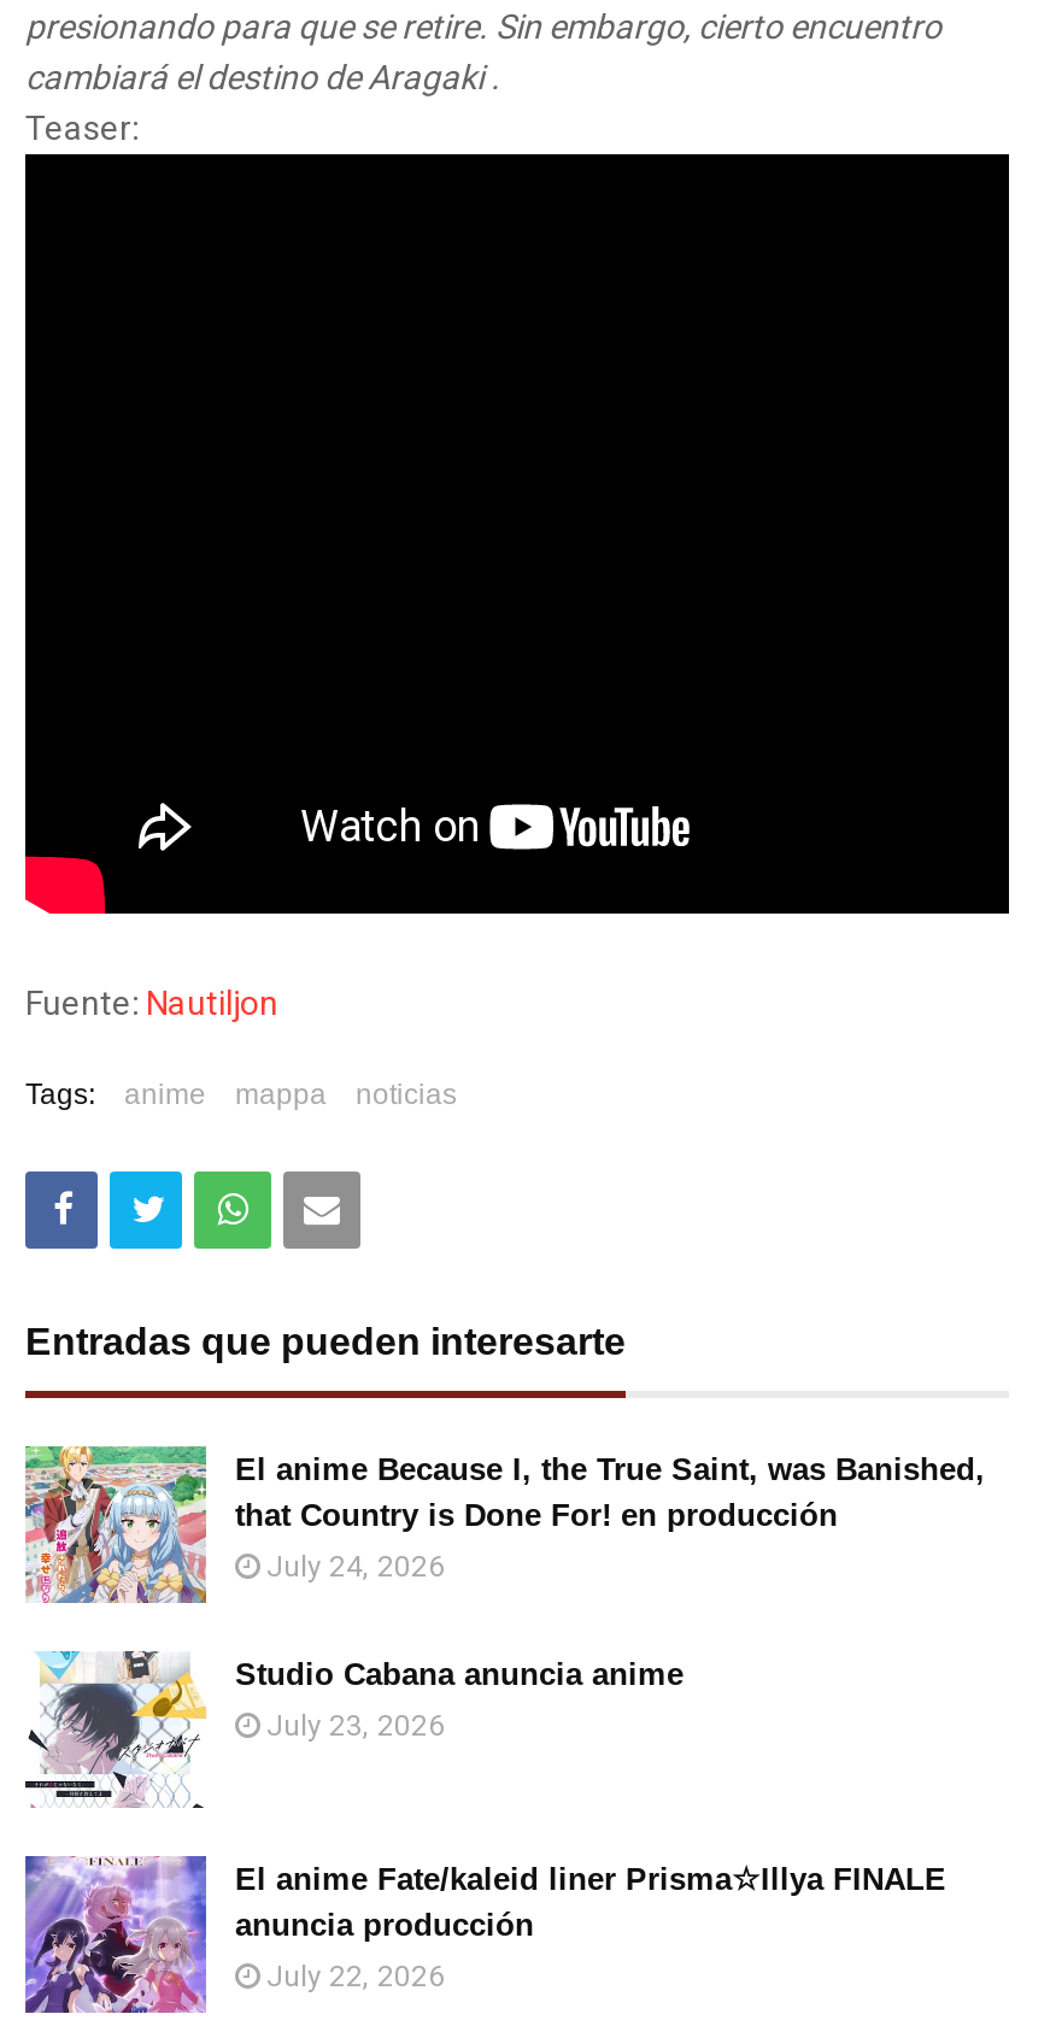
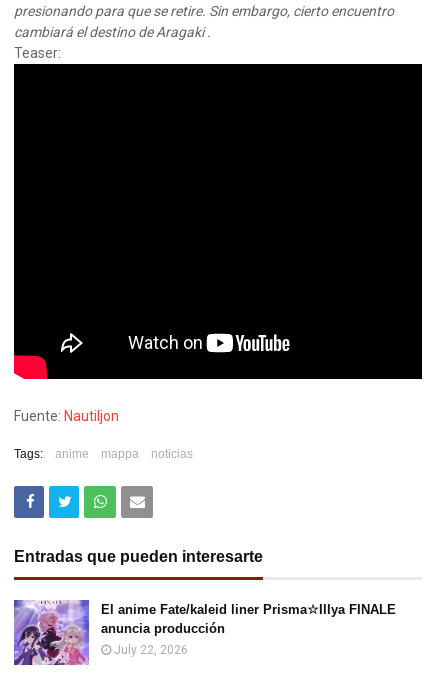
- [image]
- El anime Because I, the True Saint, was Banished,
- that Country is Done For! en producción
- July 24, 2026
- Studio Cabana anuncia anime
- July 23, 2026

- [image]
